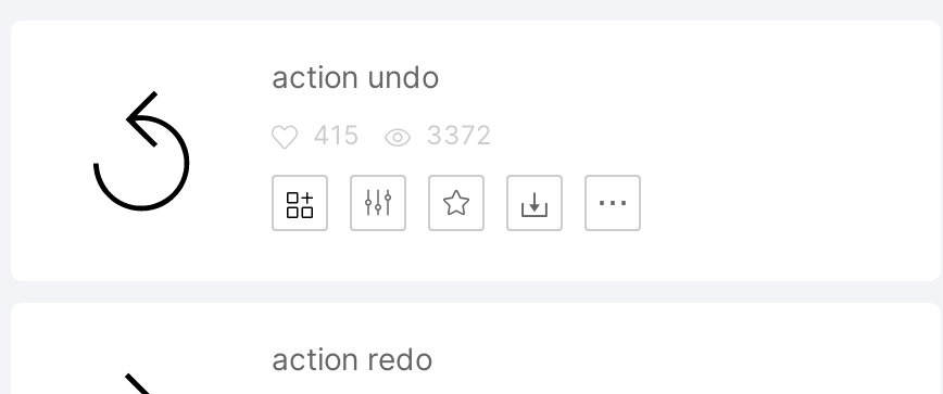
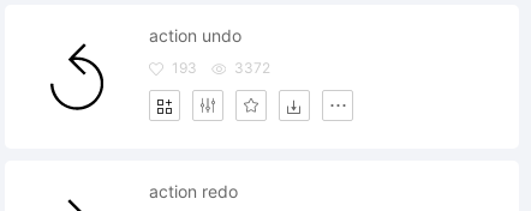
- 415
+ 193
